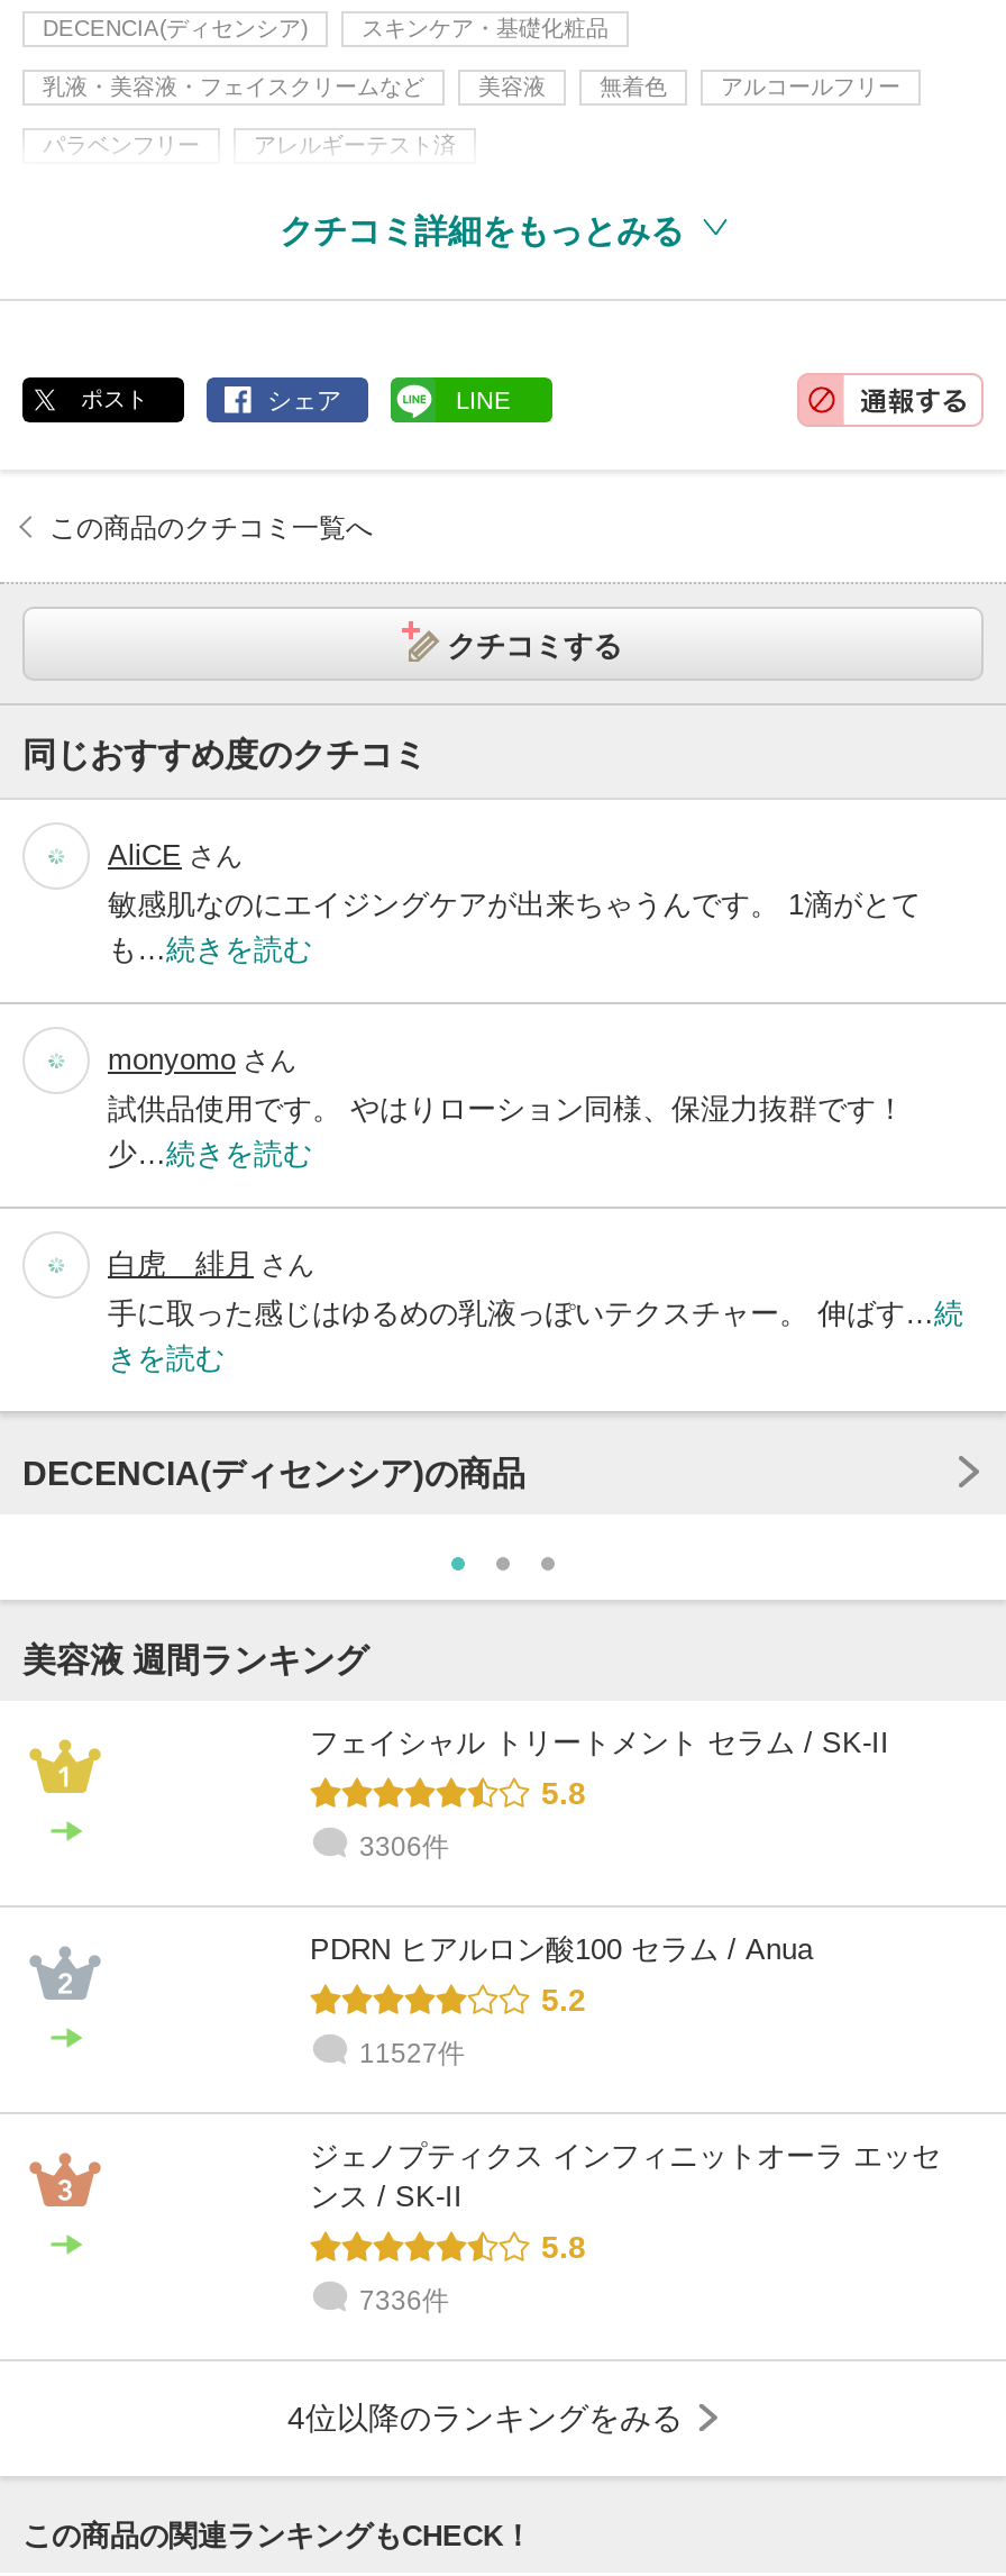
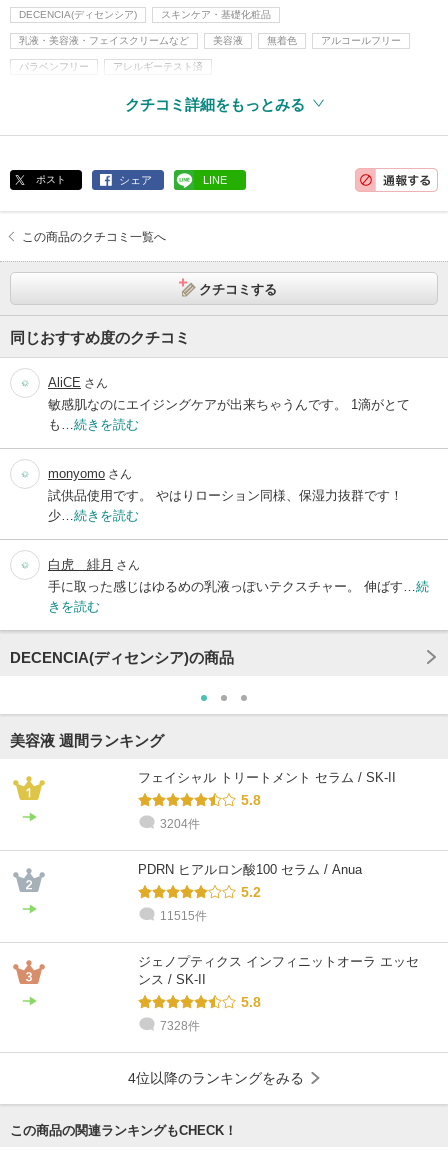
- 3306件
+ 3204件

- 11527件
+ 11515件

- 7336件
+ 7328件
